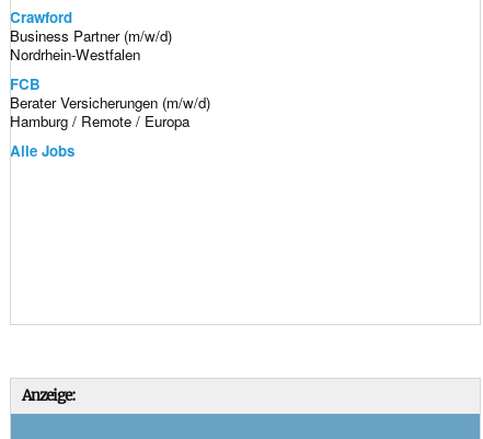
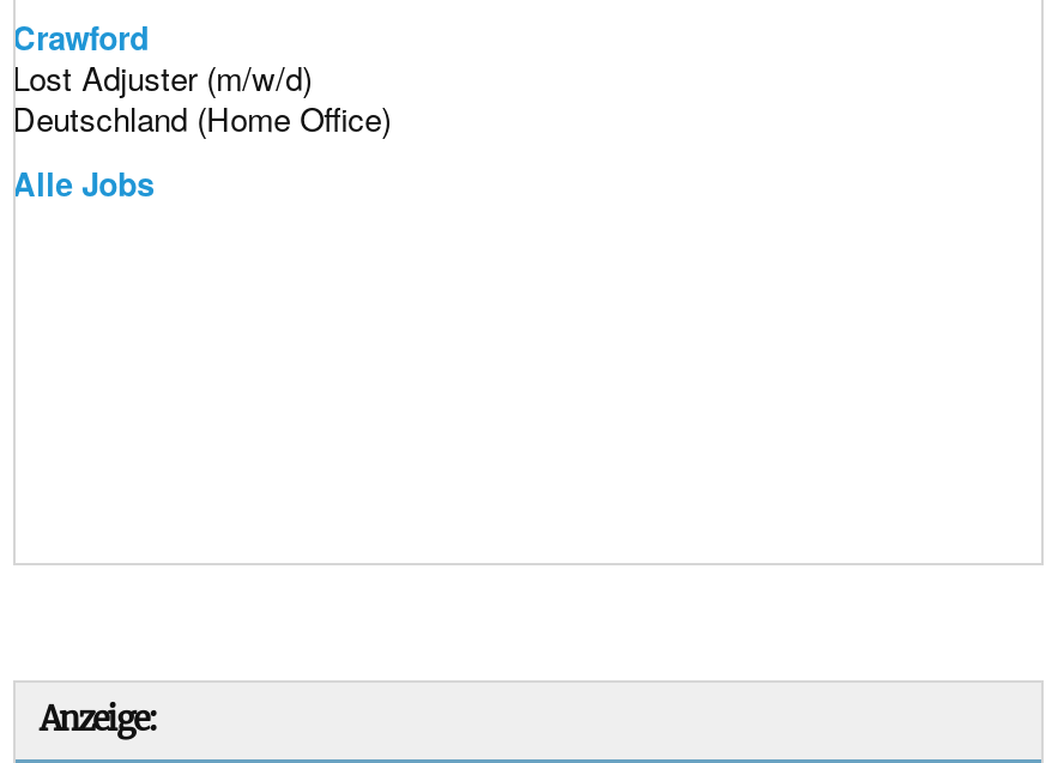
- Business Partner (m/w/d)
- Nordrhein-Westfalen
- FCB
- Berater Versicherungen (m/w/d)
- Hamburg / Remote / Europa
+ Lost Adjuster (m/w/d)
+ Deutschland (Home Office)
